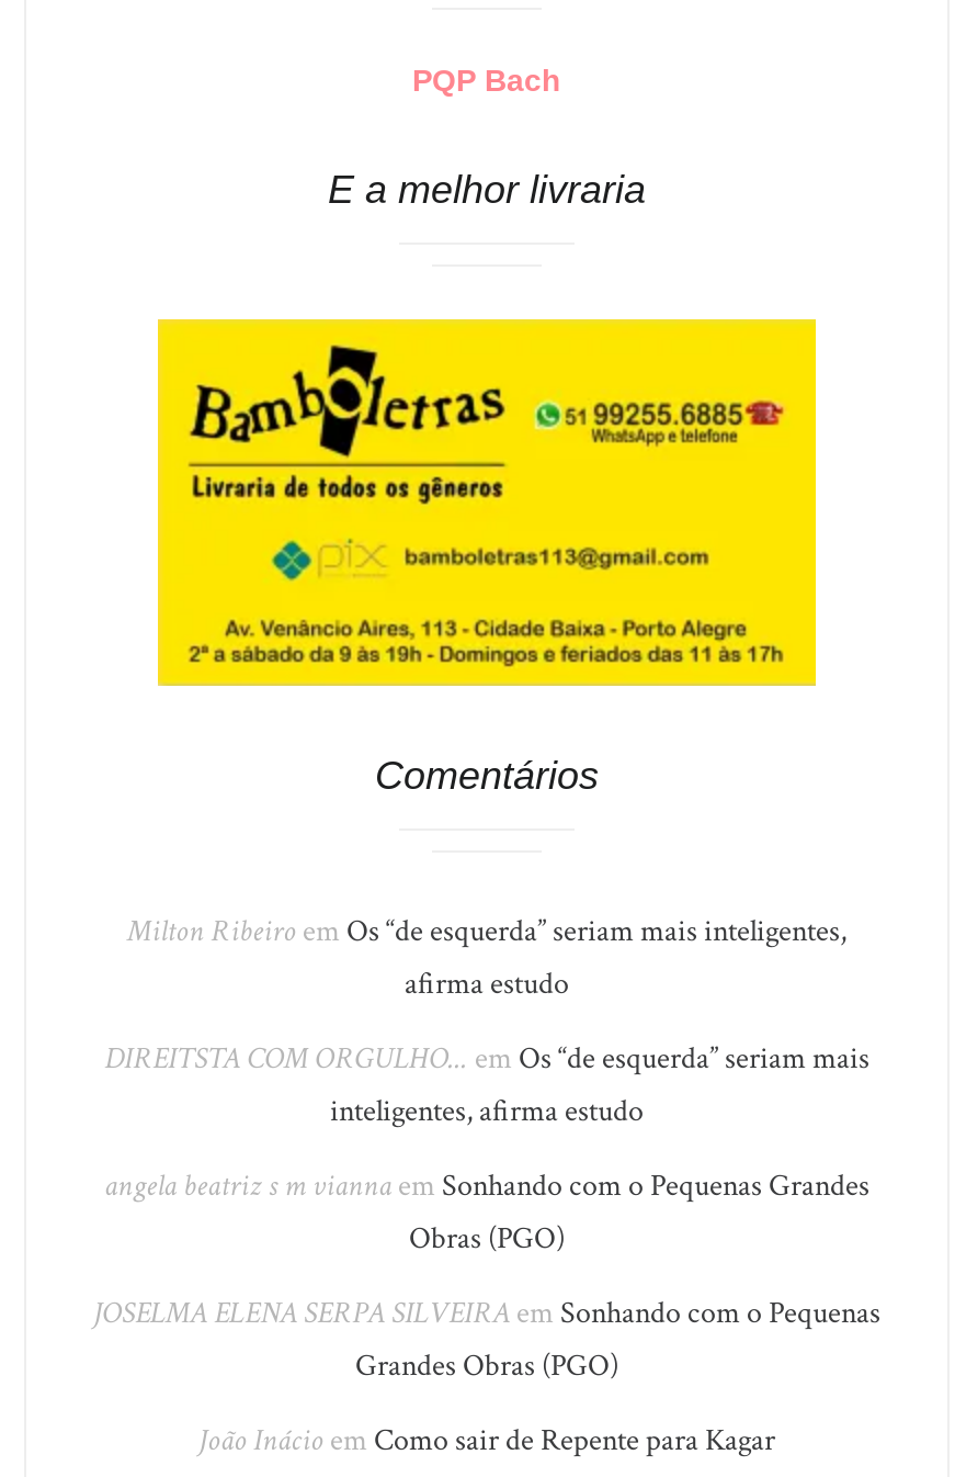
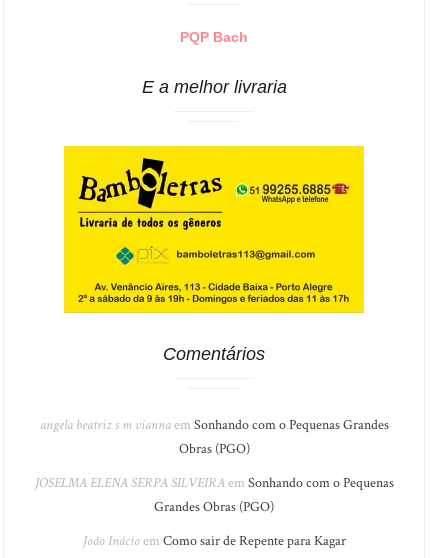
- Milton Ribeiro em Os “de esquerda” seriam mais inteligentes,
- afirma estudo
- DIREITSTA COM ORGULHO... em Os “de esquerda” seriam mais
- inteligentes, afirma estudo
